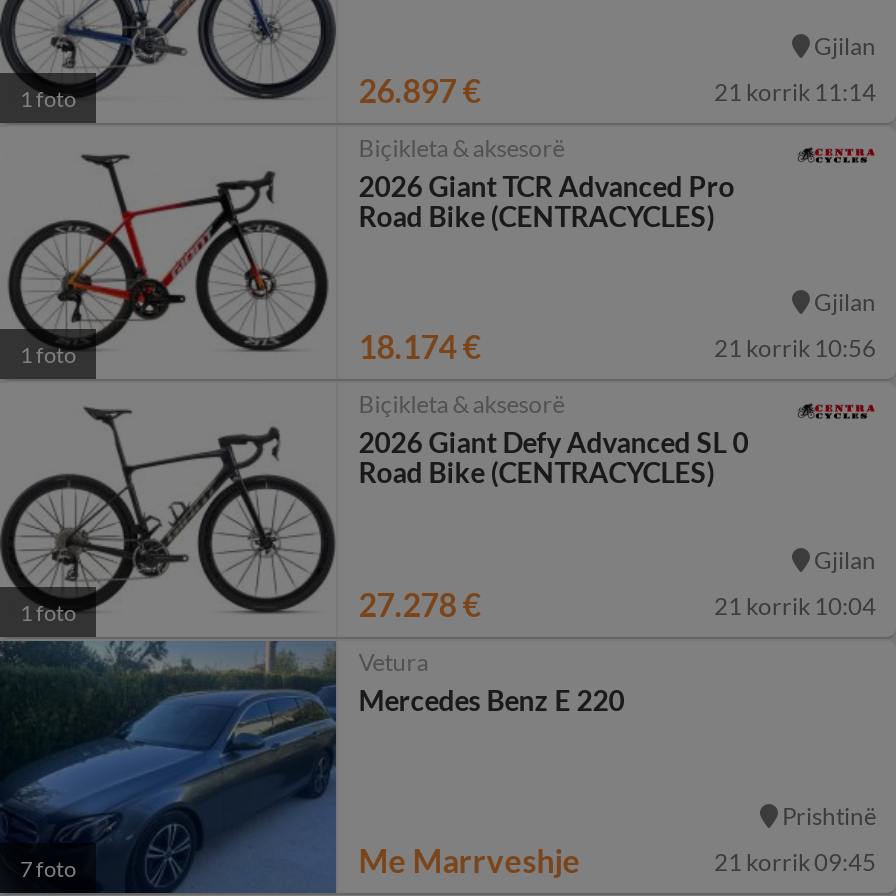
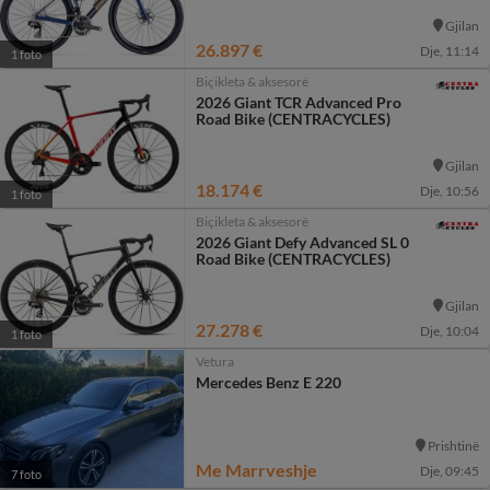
- 21 korrik 11:14
+ Dje, 11:14

- 21 korrik 10:56
+ Dje, 10:56

- 21 korrik 10:04
+ Dje, 10:04

- 21 korrik 09:45
+ Dje, 09:45
